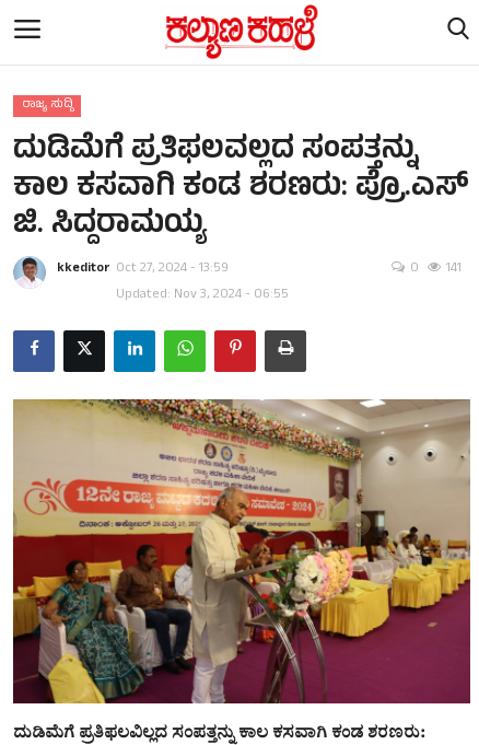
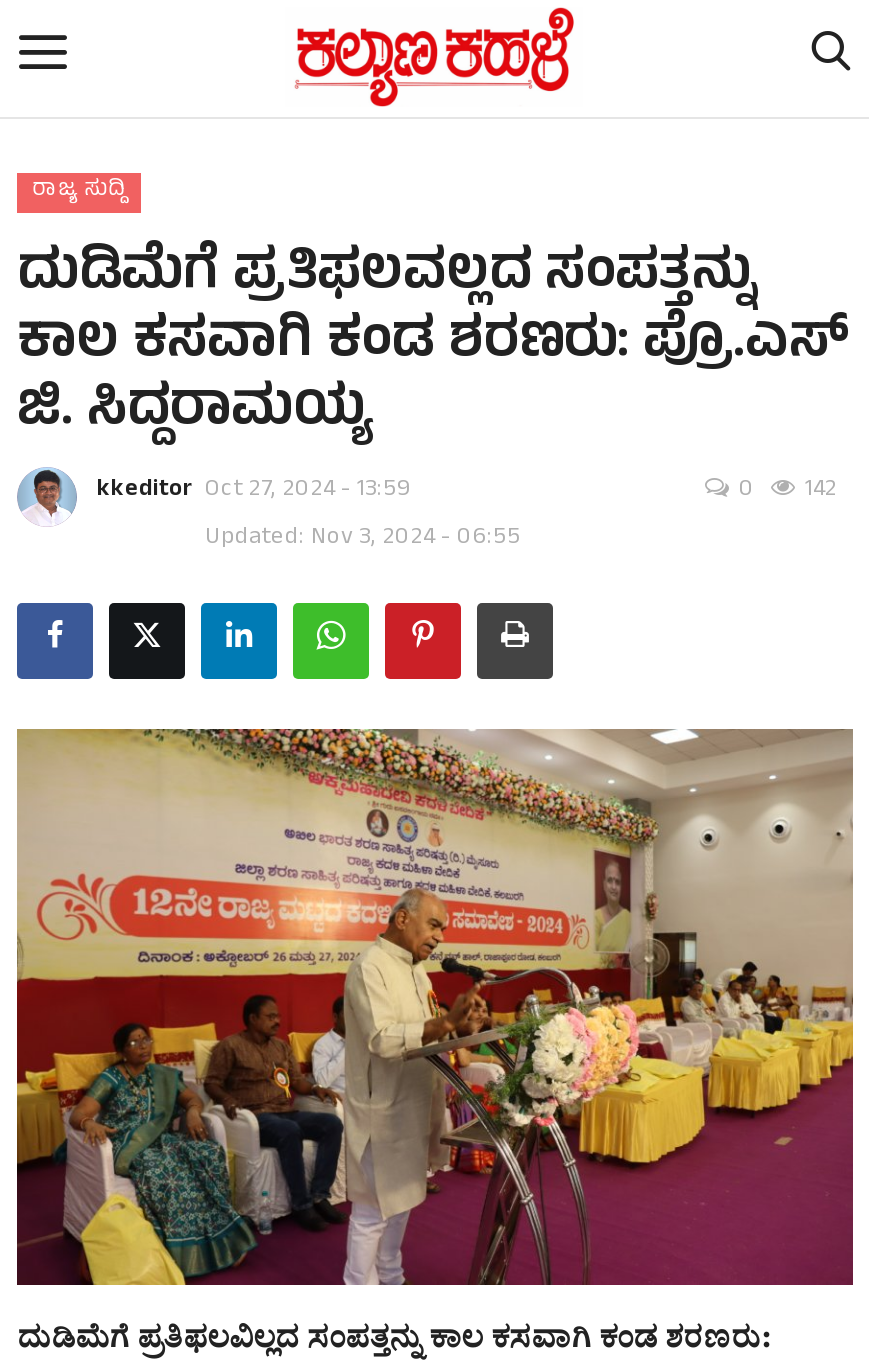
- 0 141
+ 0 142
